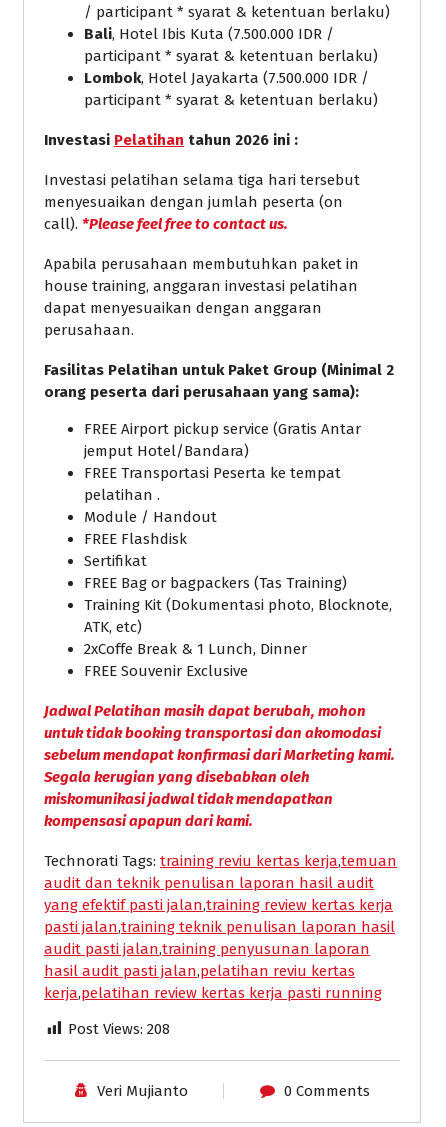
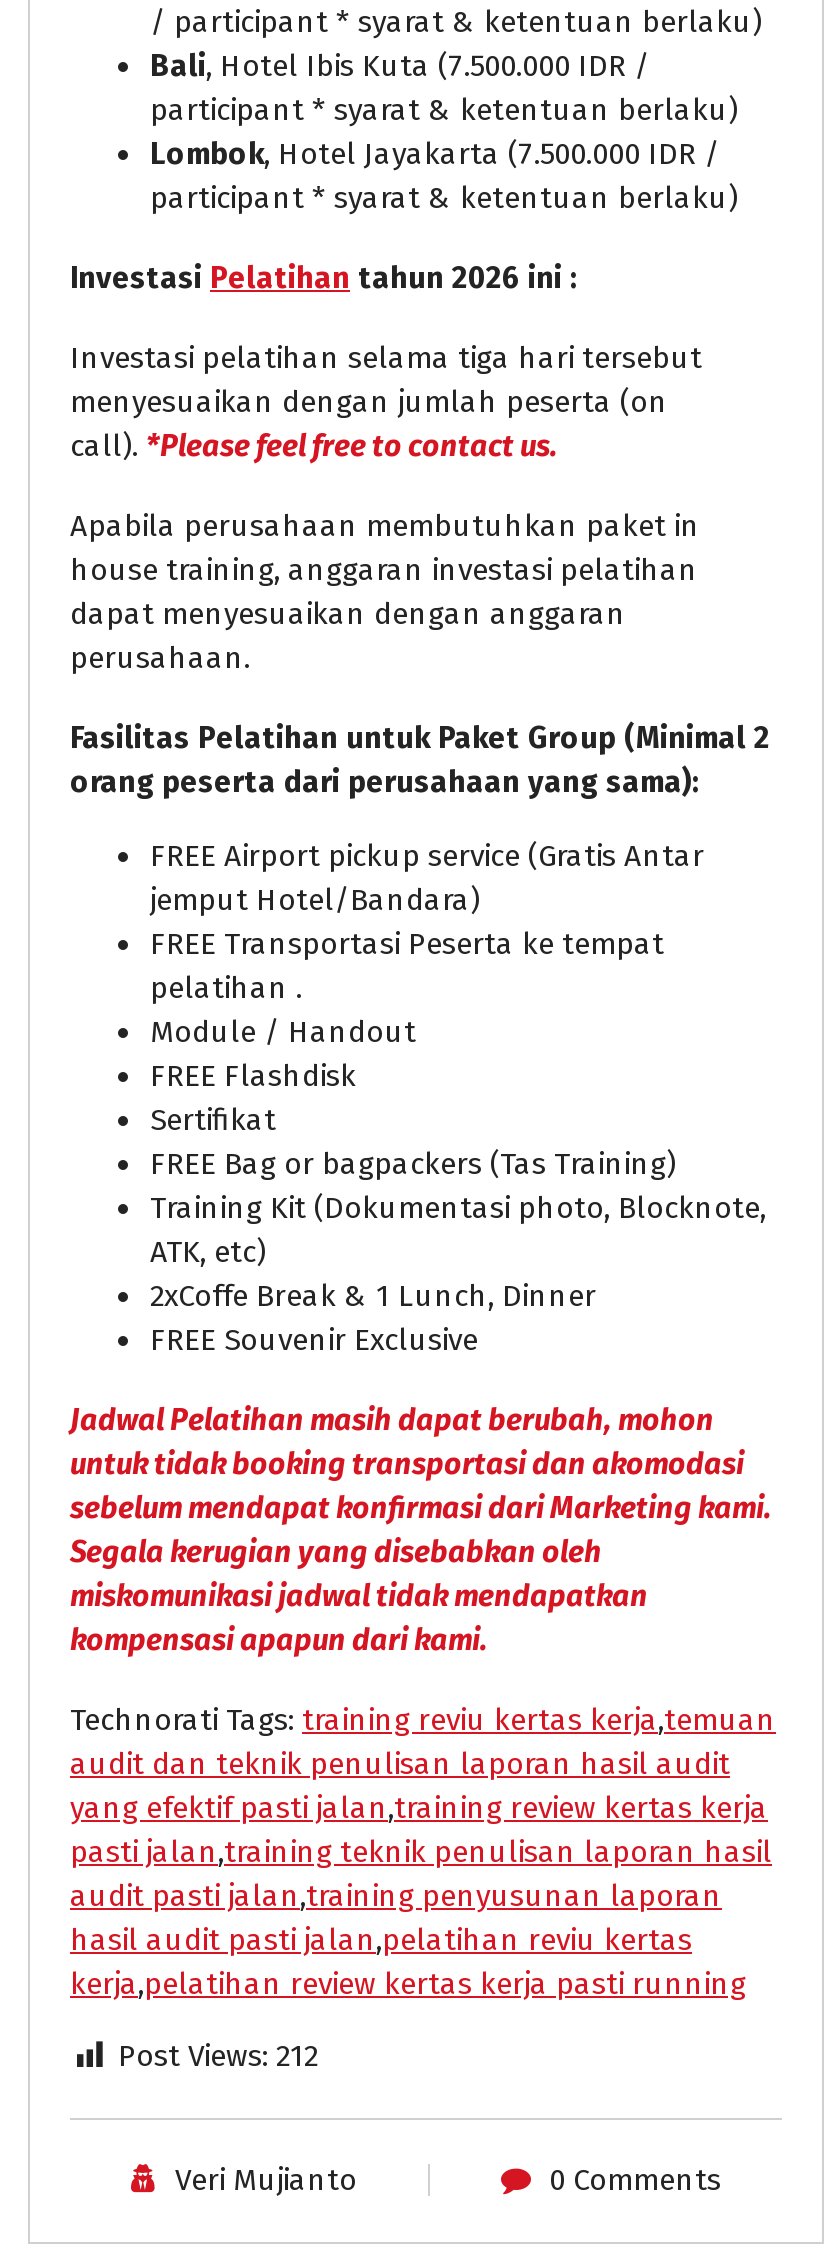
- Post Views: 208
+ Post Views: 212
